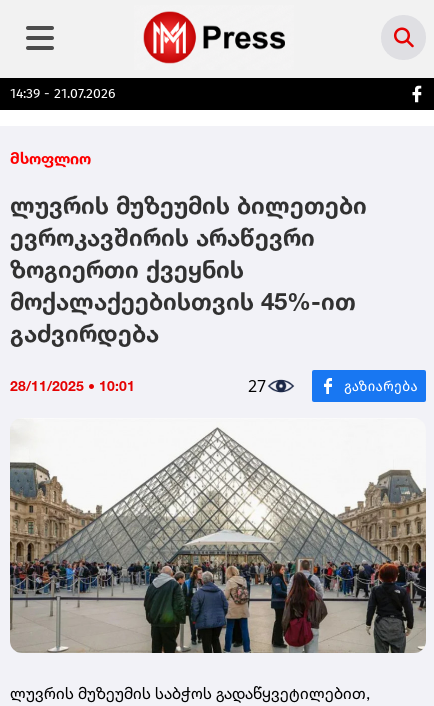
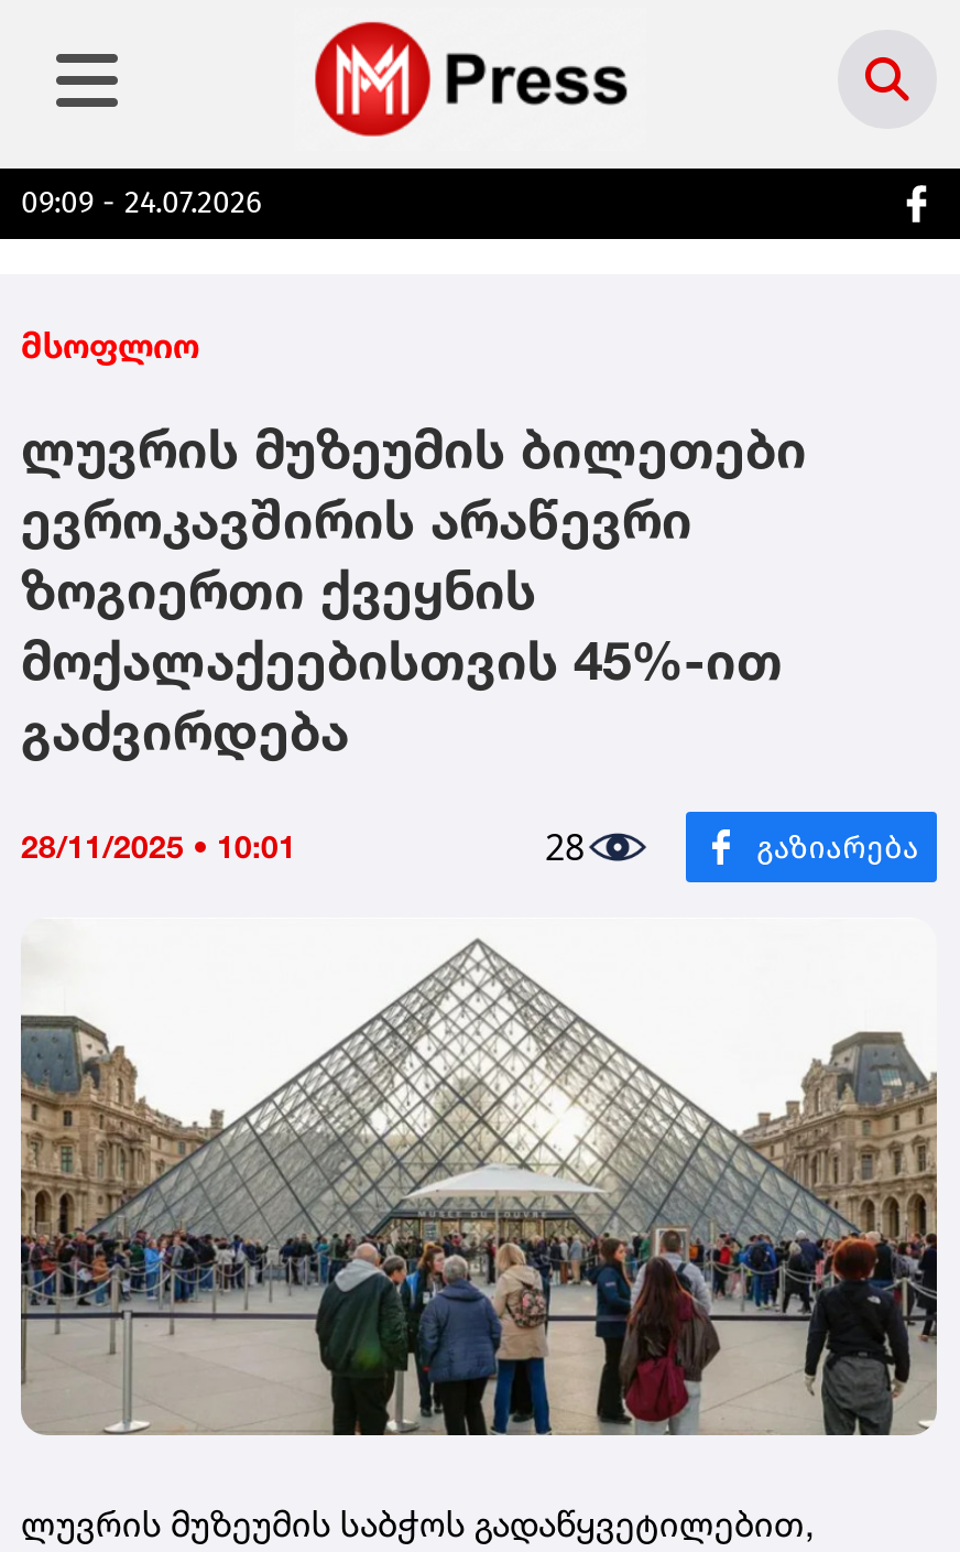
- 14:39 - 21.07.2026
+ 09:09 - 24.07.2026

- 27
+ 28
